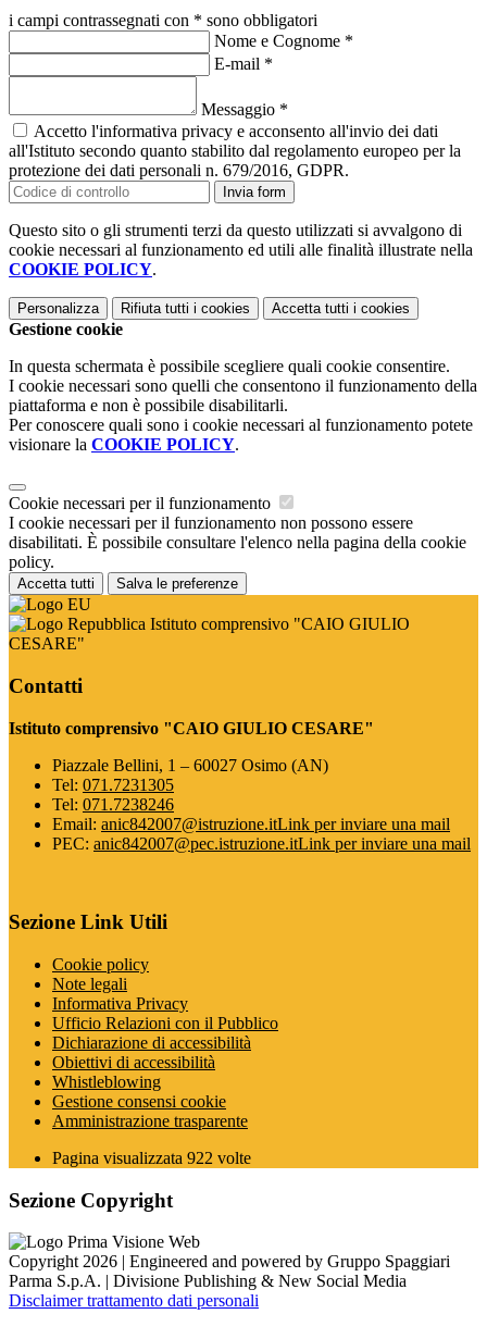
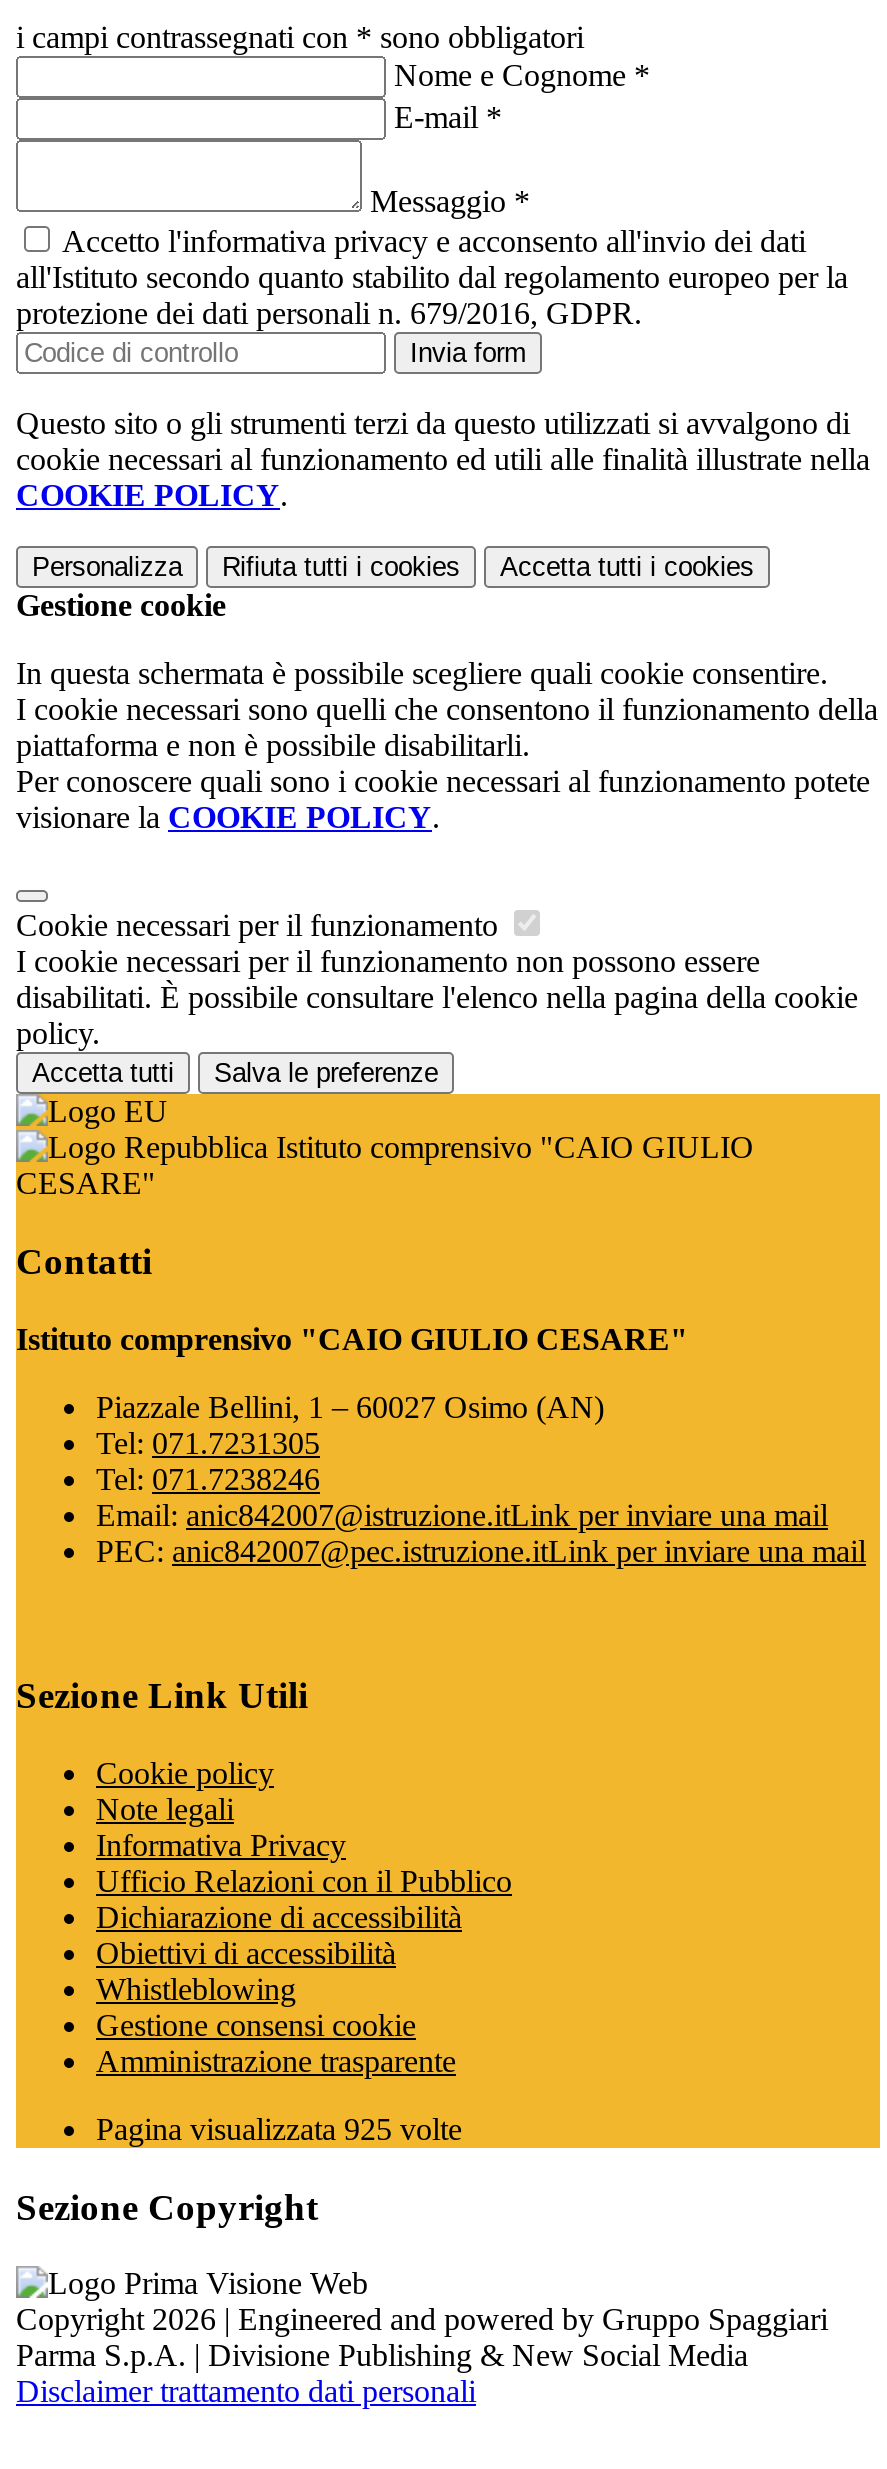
- Pagina visualizzata 922 volte
+ Pagina visualizzata 925 volte
